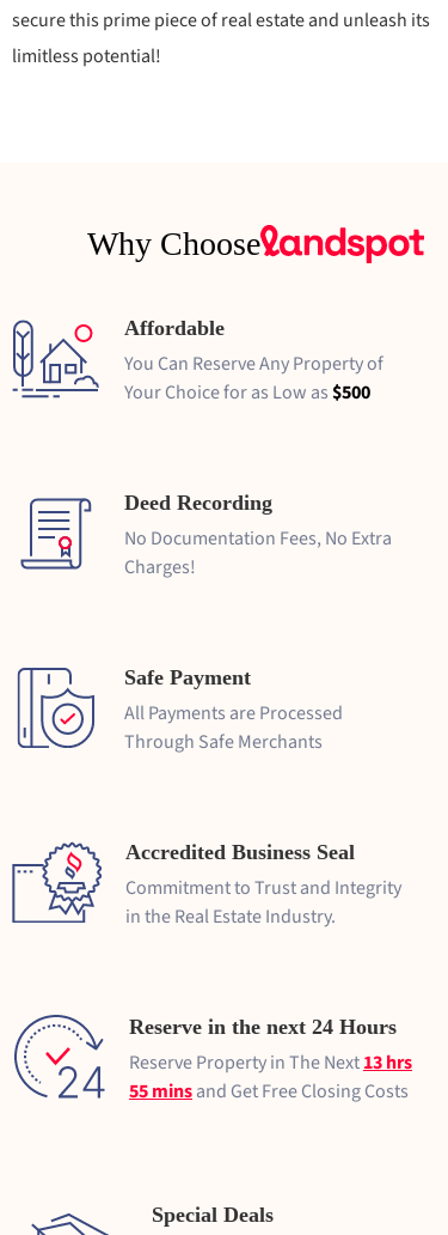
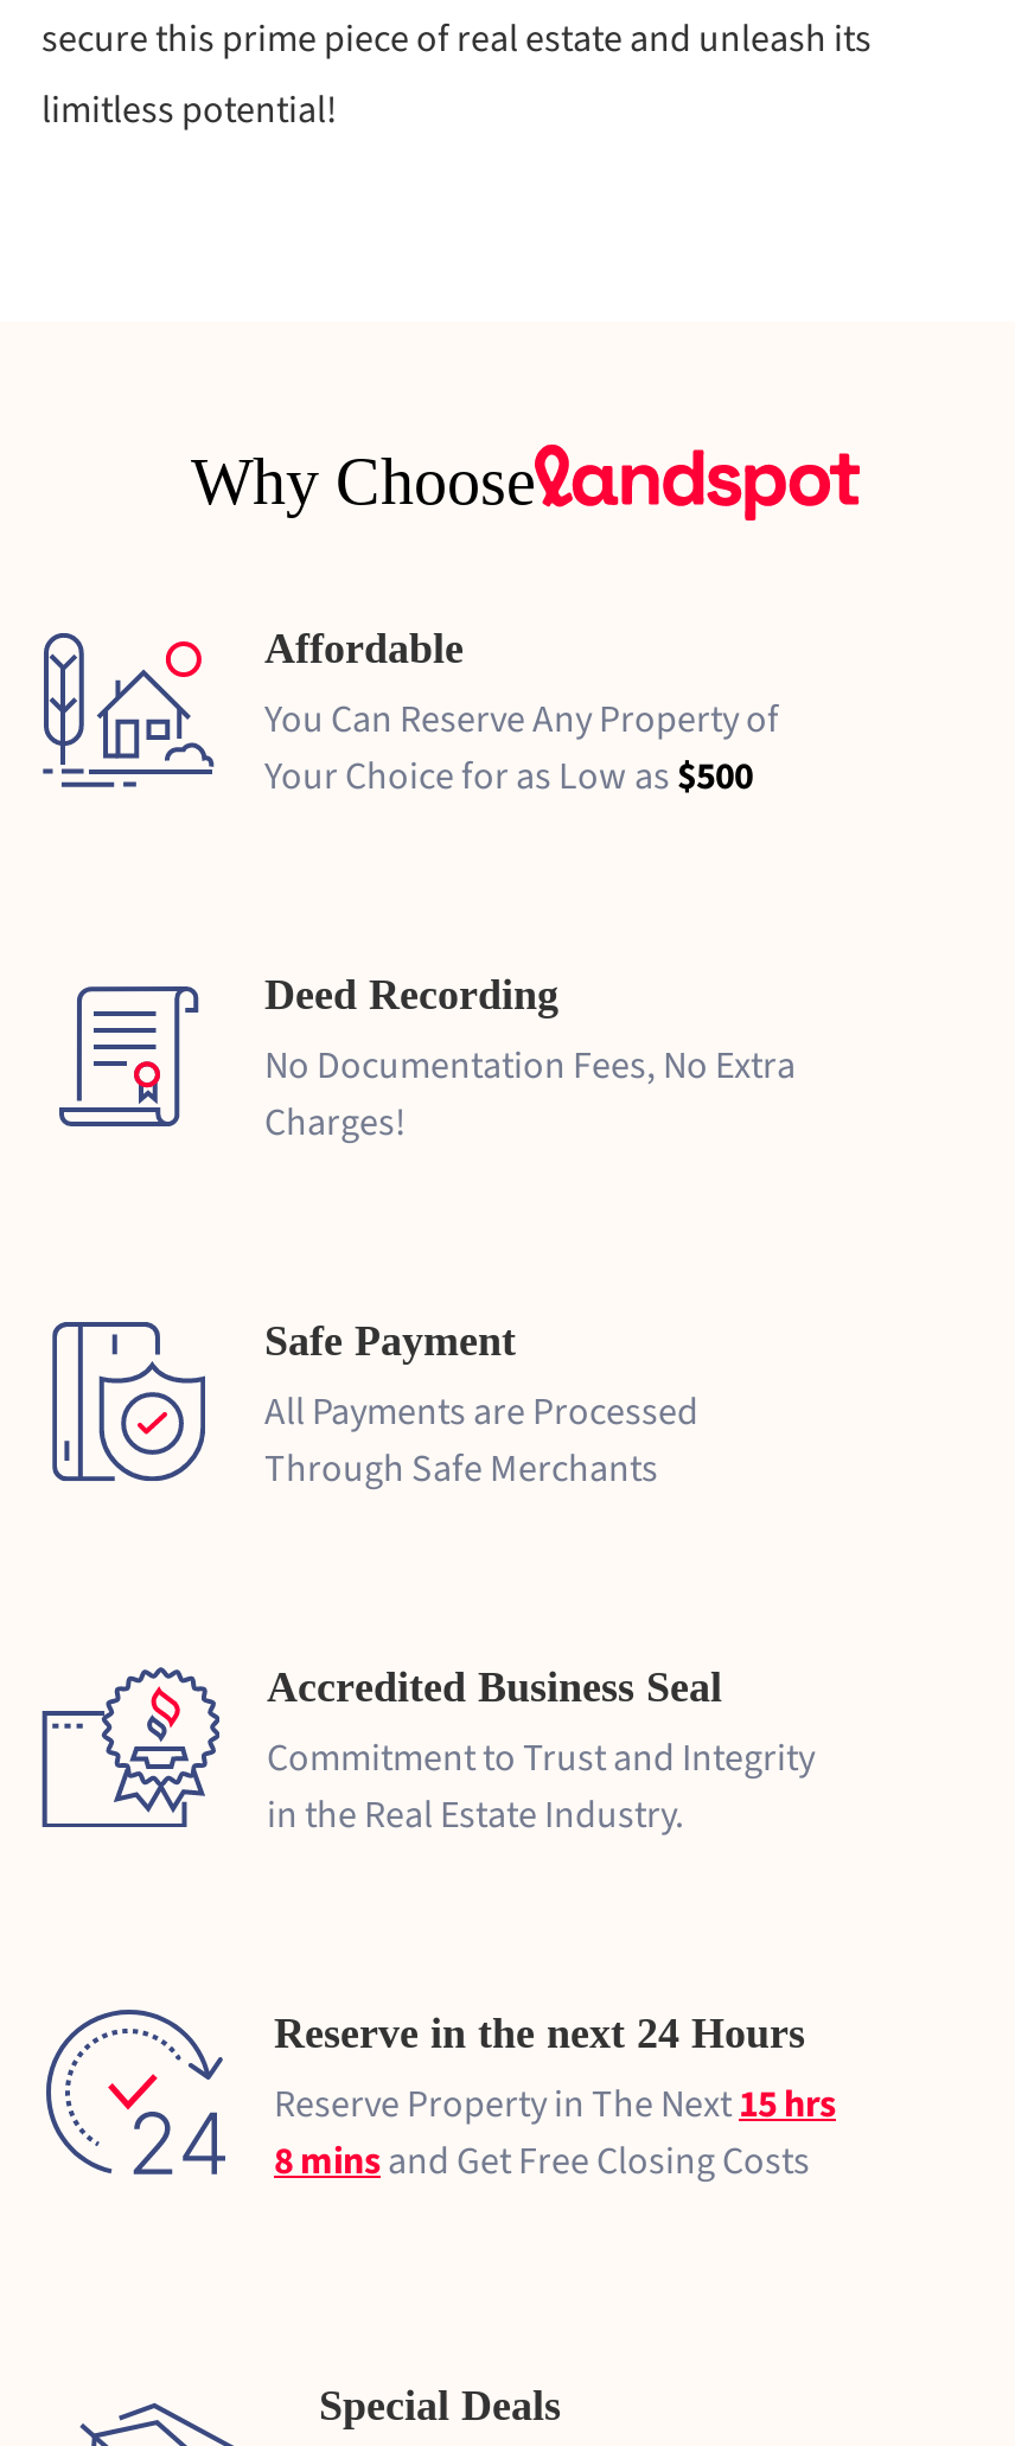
- Reserve Property in The Next 13 hrs
+ Reserve Property in The Next 15 hrs

- 55 mins and Get Free Closing Costs
+ 8 mins and Get Free Closing Costs
